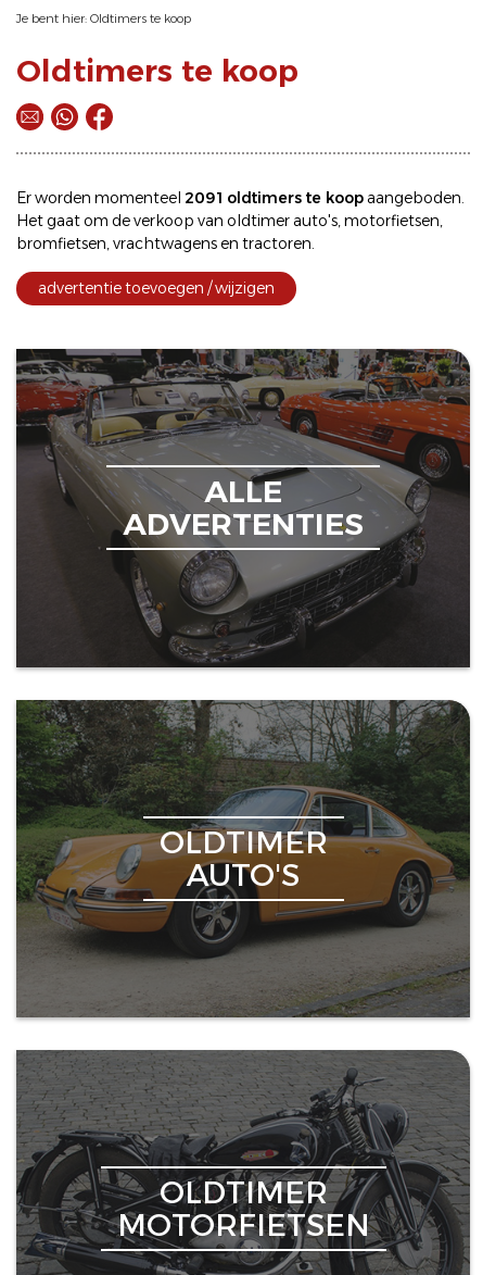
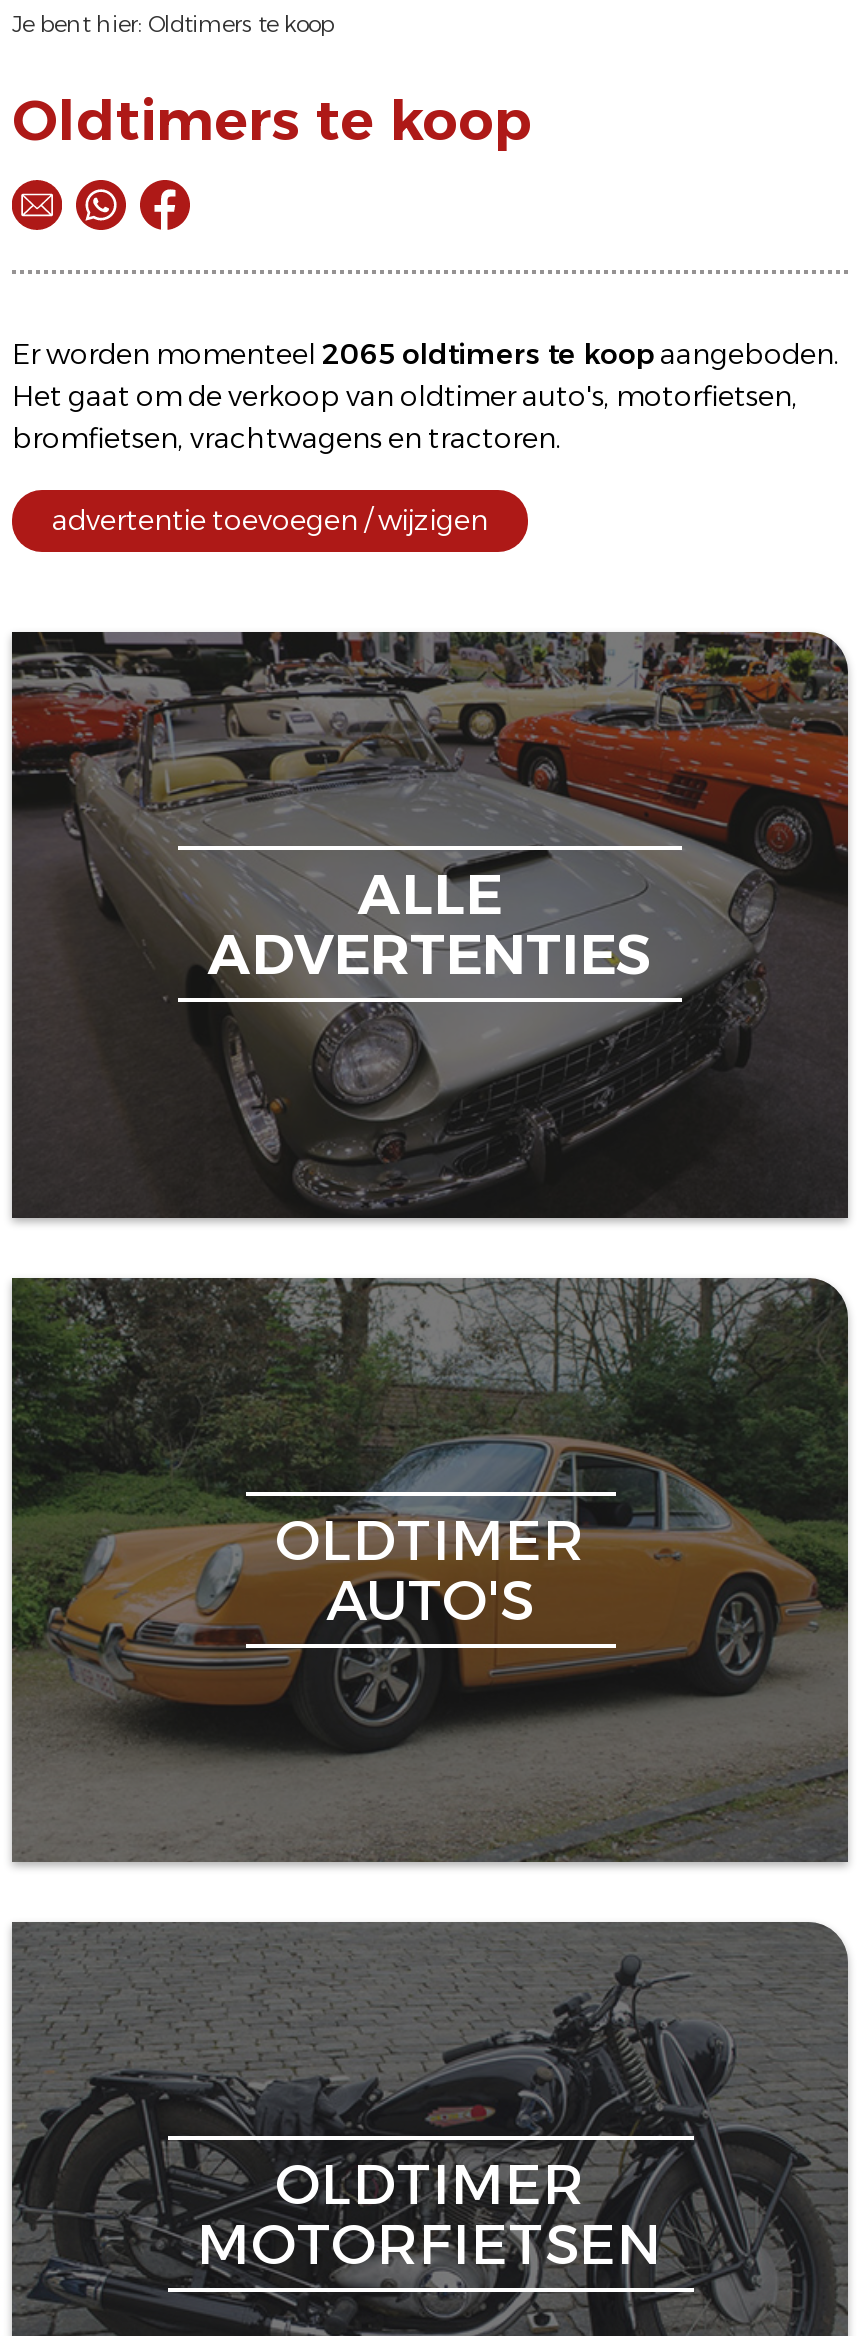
- Er worden momenteel 2091 oldtimers te koop aangeboden.
+ Er worden momenteel 2065 oldtimers te koop aangeboden.
